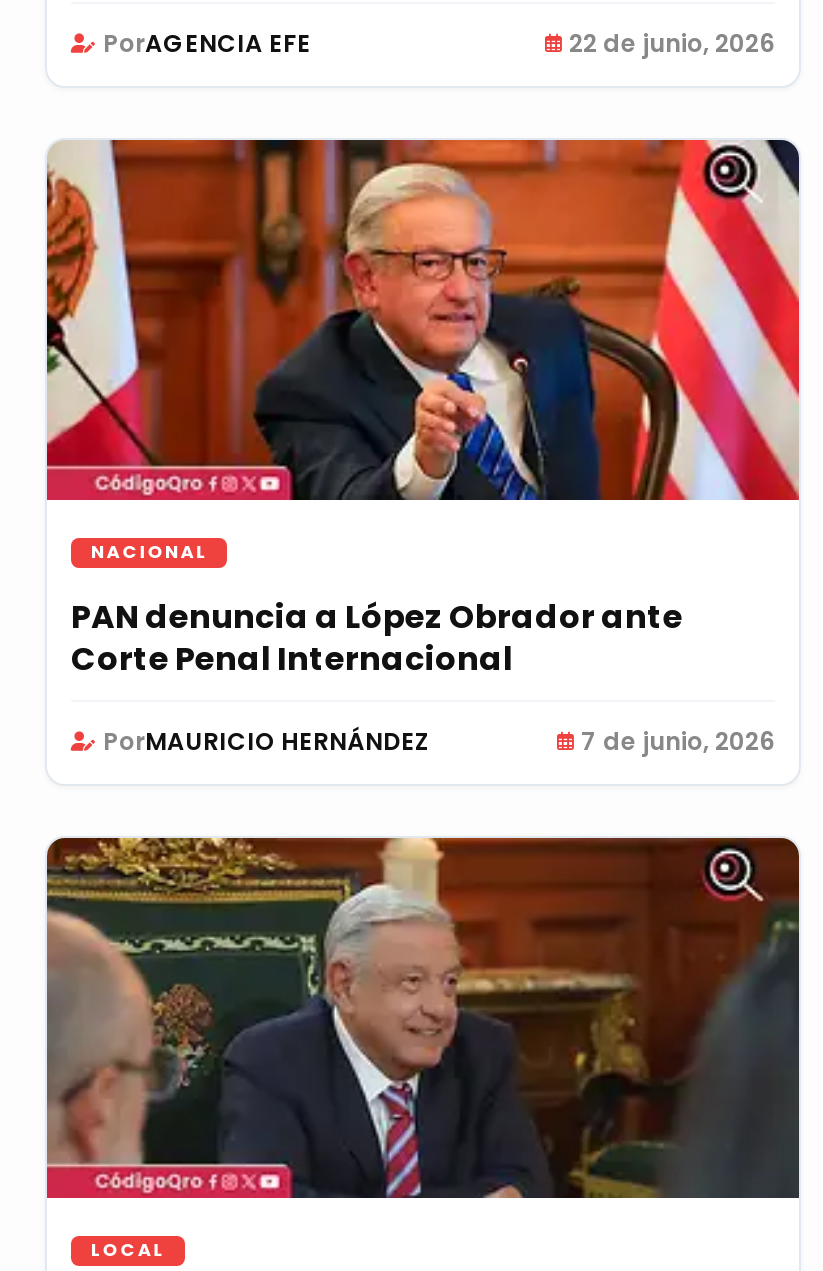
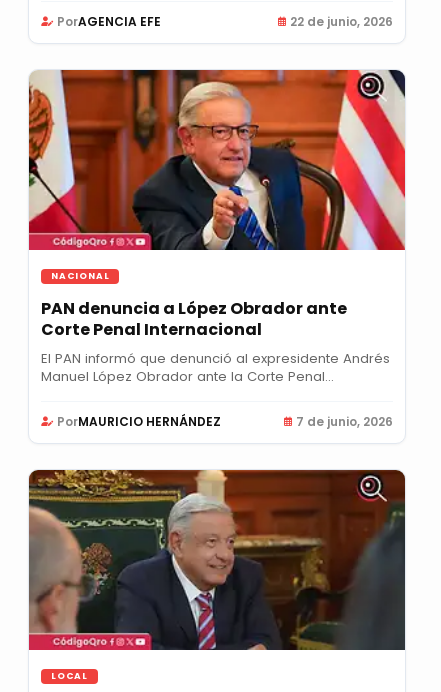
+ El PAN informó que denunció al expresidente Andrés
+ Manuel López Obrador ante la Corte Penal...
